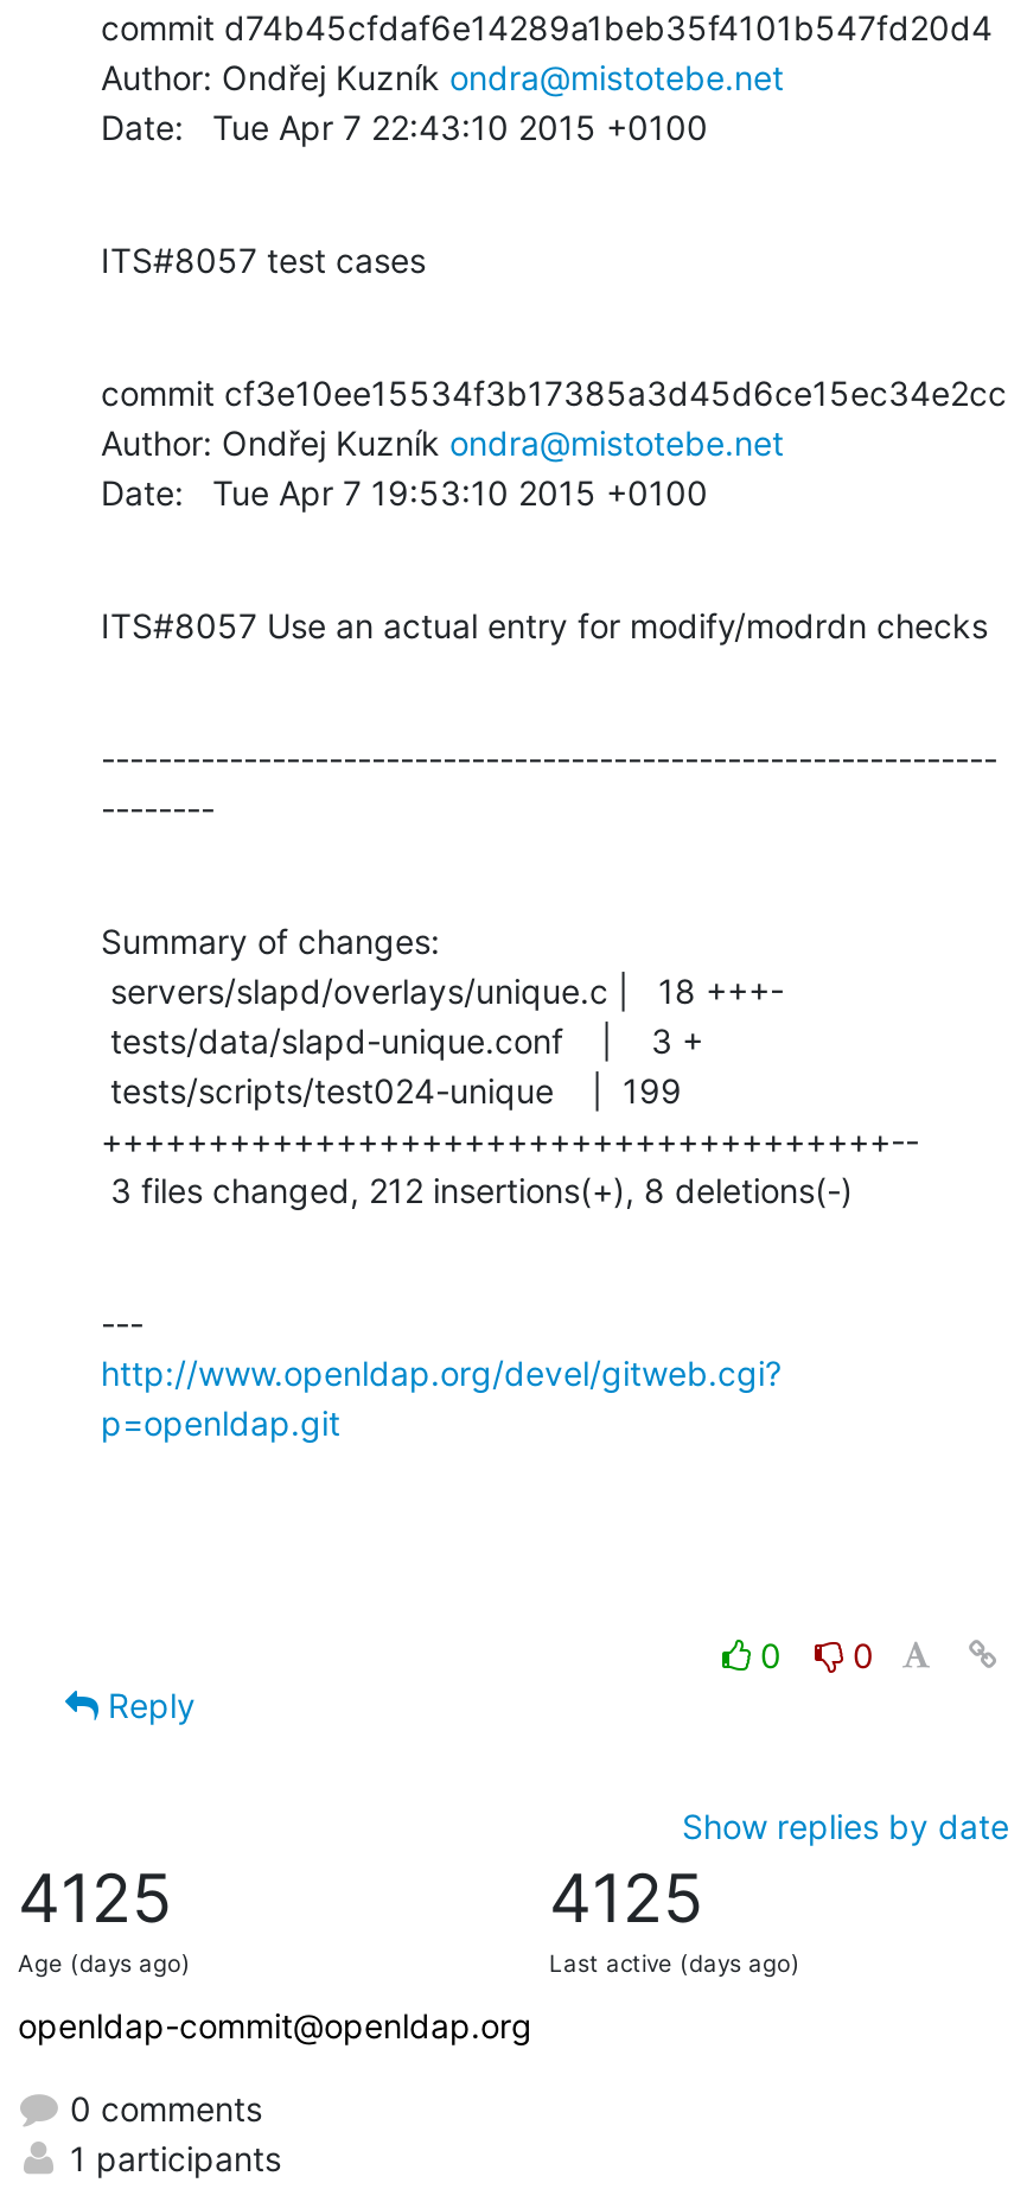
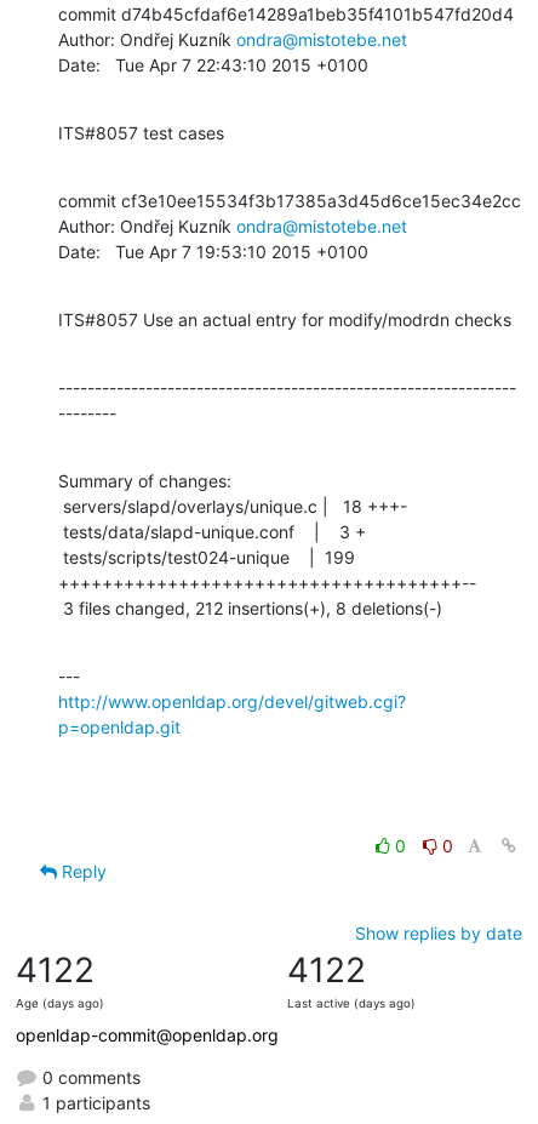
- 4125
+ 4122

- 4125
+ 4122
